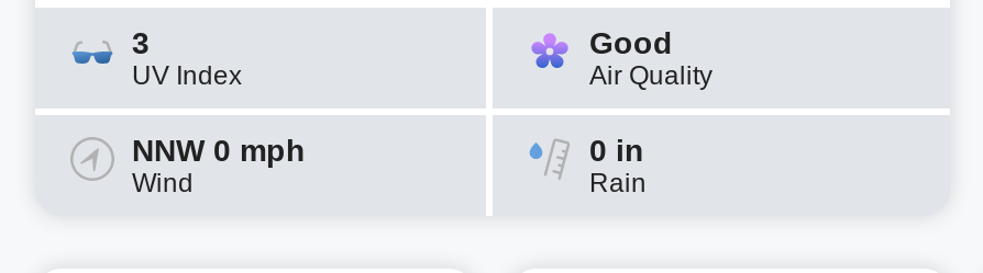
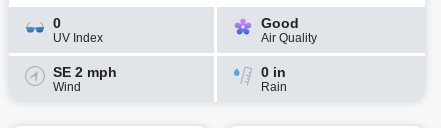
- 3
+ 0

- NNW 0 mph
+ SE 2 mph
